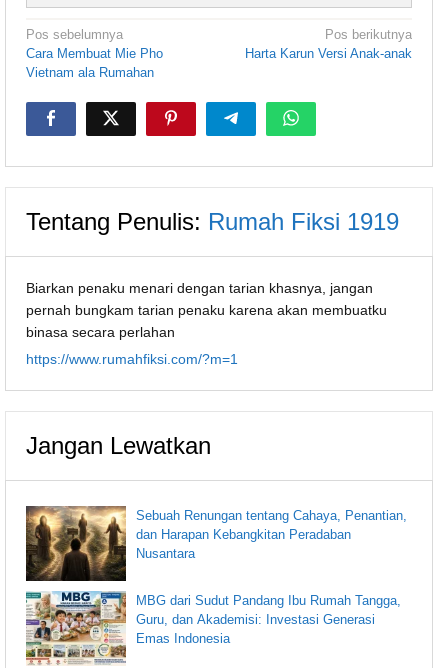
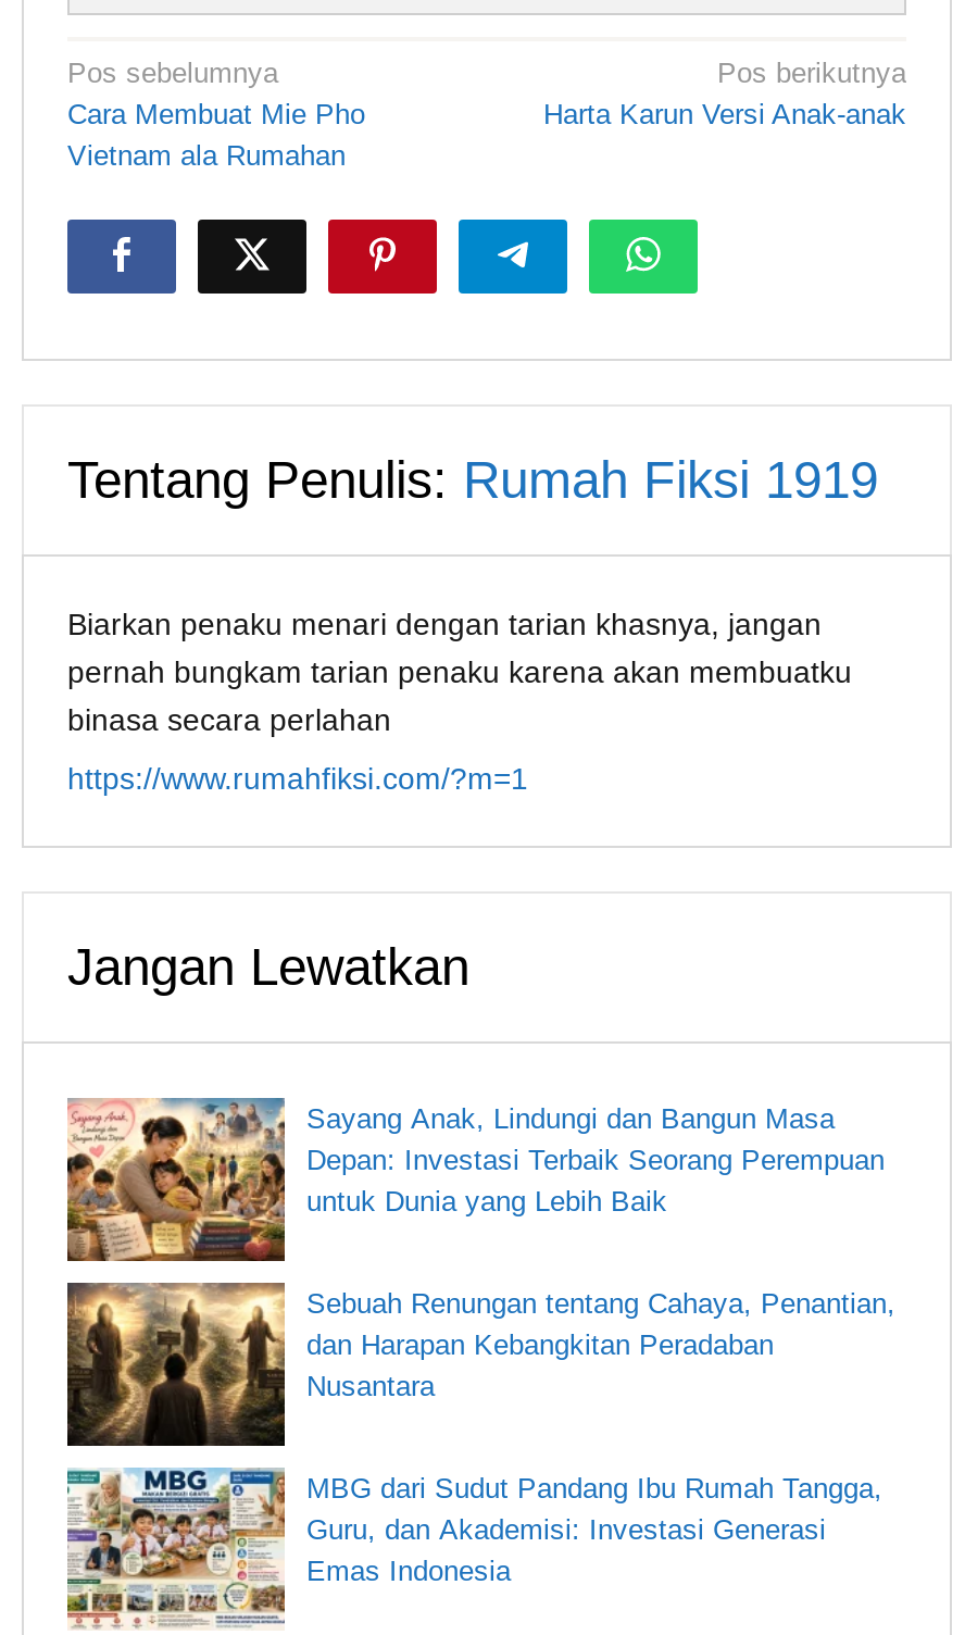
+ [image]
+ Sayang Anak, Lindungi dan Bangun Masa
+ Depan: Investasi Terbaik Seorang Perempuan
+ untuk Dunia yang Lebih Baik
